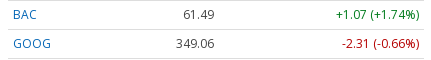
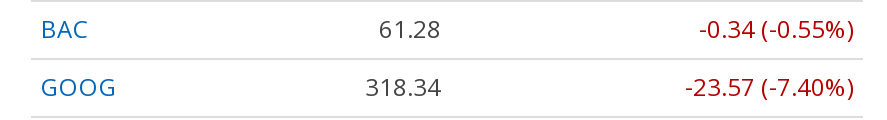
- 61.49
+ 61.28

- +1.07 (+1.74%)
+ -0.34 (-0.55%)

- 349.06
+ 318.34

- -2.31 (-0.66%)
+ -23.57 (-7.40%)
